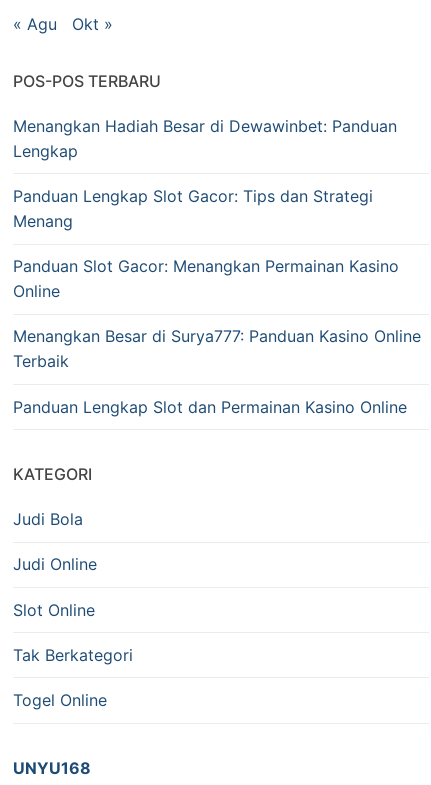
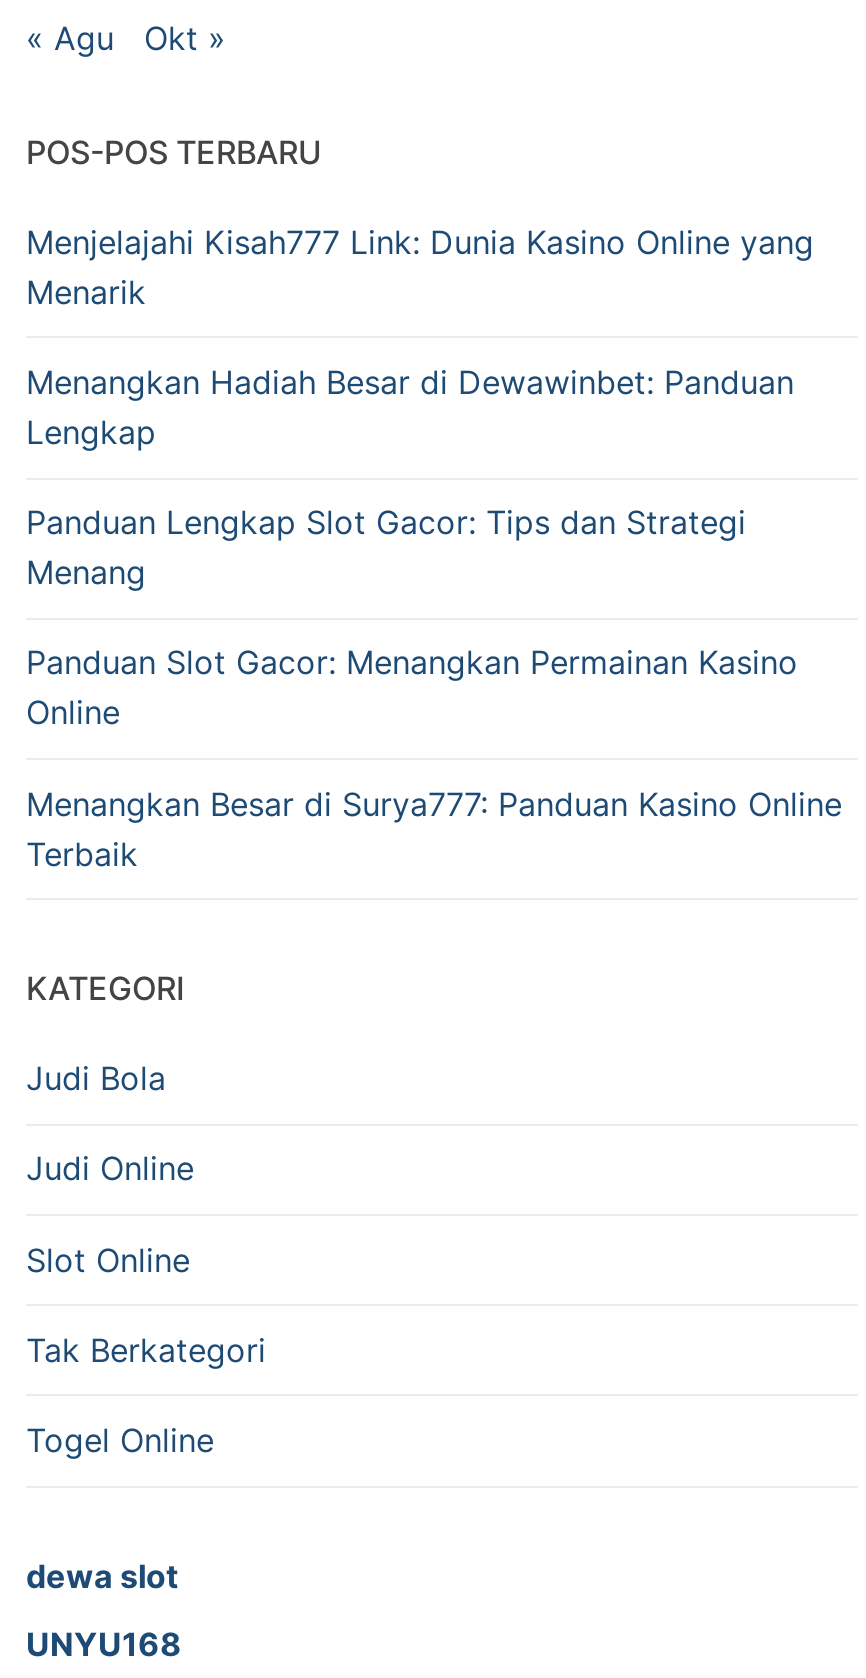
+ Menjelajahi Kisah777 Link: Dunia Kasino Online yang
+ Menarik

- Panduan Lengkap Slot dan Permainan Kasino Online

+ dewa slot
